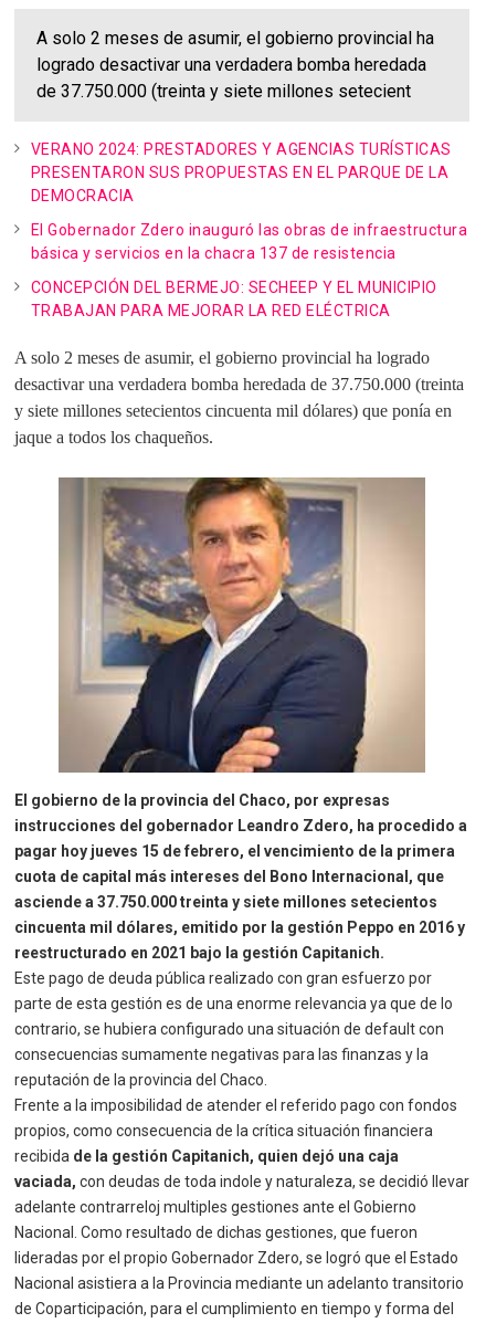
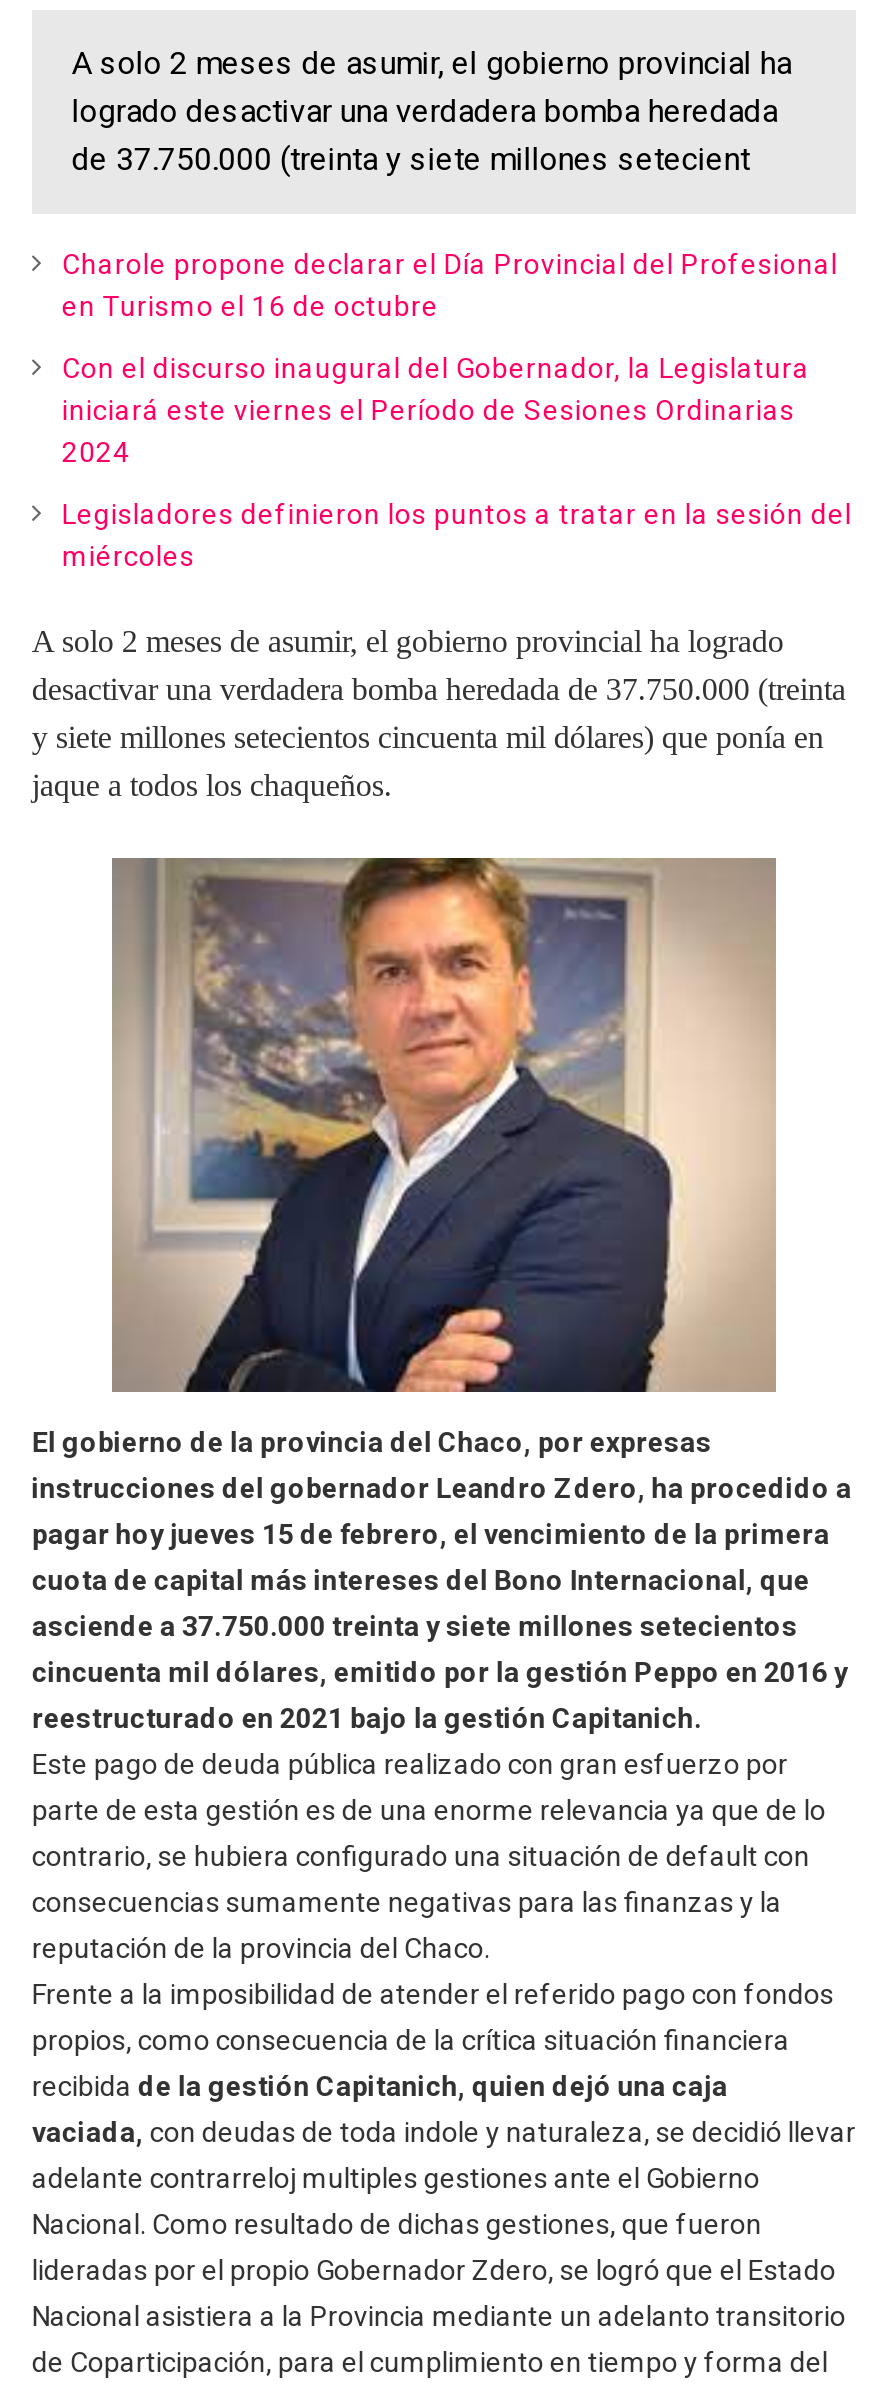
- VERANO 2024: PRESTADORES Y AGENCIAS TURÍSTICAS
- PRESENTARON SUS PROPUESTAS EN EL PARQUE DE LA
- DEMOCRACIA
+ Charole propone declarar el Día Provincial del Profesional
+ en Turismo el 16 de octubre

- El Gobernador Zdero inauguró las obras de infraestructura
- básica y servicios en la chacra 137 de resistencia
+ Con el discurso inaugural del Gobernador, la Legislatura
+ iniciará este viernes el Período de Sesiones Ordinarias
+ 2024

- CONCEPCIÓN DEL BERMEJO: SECHEEP Y EL MUNICIPIO
- TRABAJAN PARA MEJORAR LA RED ELÉCTRICA
+ Legisladores definieron los puntos a tratar en la sesión del
+ miércoles
